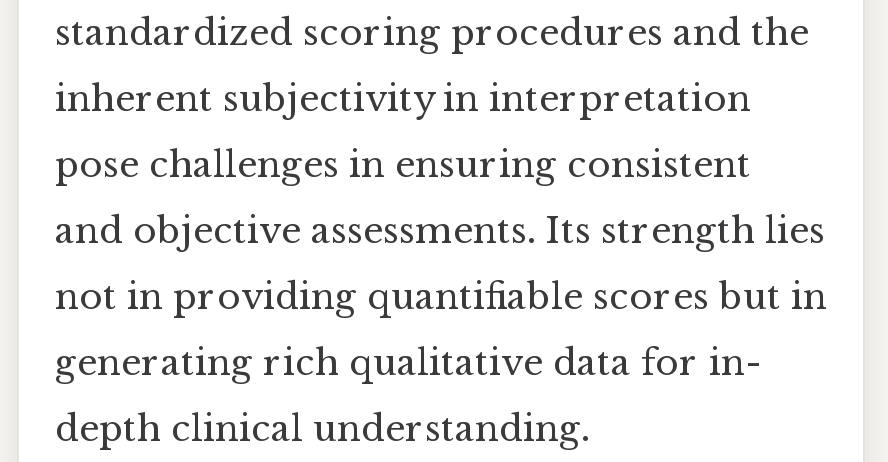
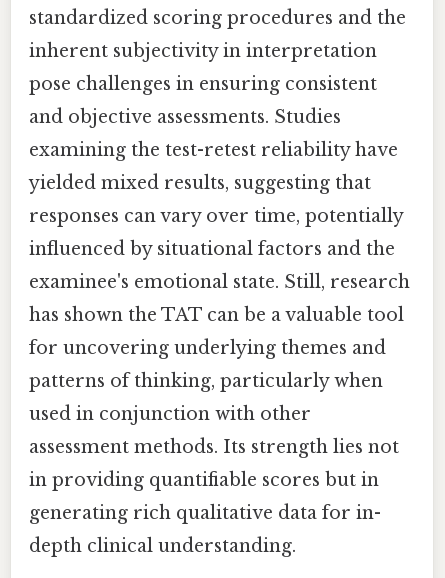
- and objective assessments. Its strength lies
- not in providing quantifiable scores but in
+ and objective assessments. Studies
+ examining the test-retest reliability have
+ yielded mixed results, suggesting that
+ responses can vary over time, potentially
+ influenced by situational factors and the
+ examinee's emotional state. Still, research
+ has shown the TAT can be a valuable tool
+ for uncovering underlying themes and
+ patterns of thinking, particularly when
+ used in conjunction with other
+ assessment methods. Its strength lies not
+ in providing quantifiable scores but in
